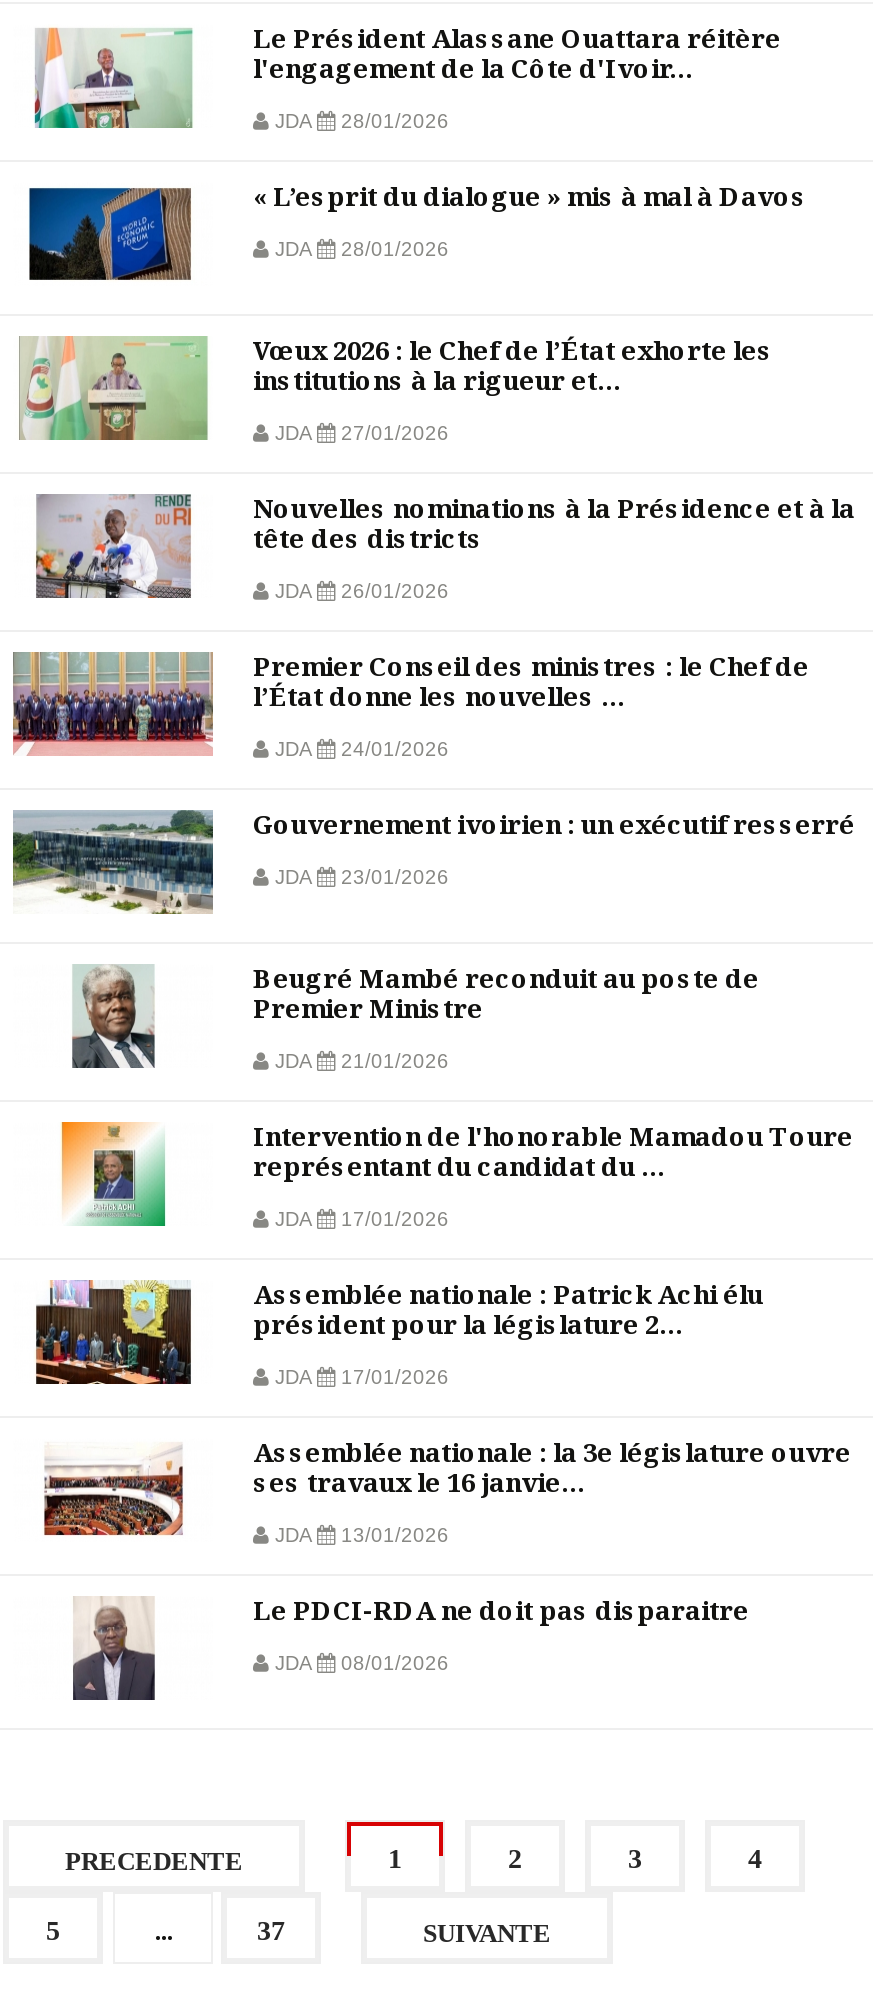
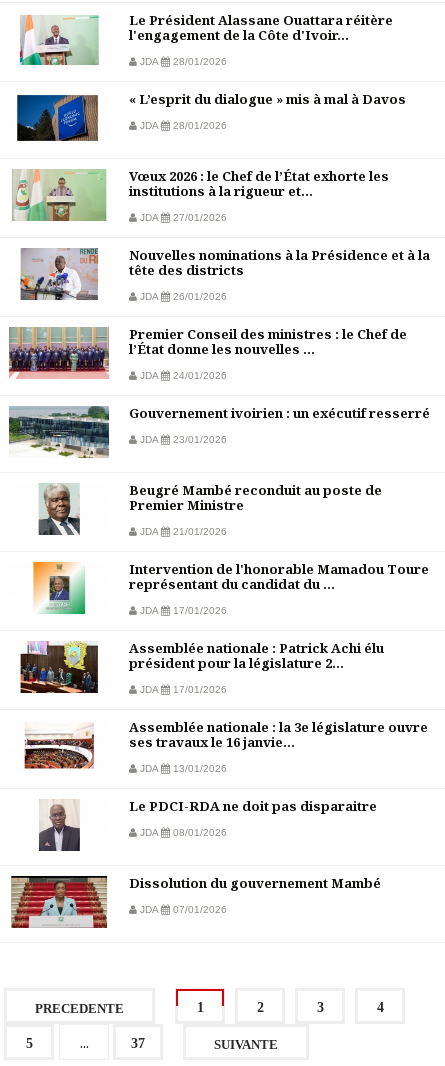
+ [image]
+ Dissolution du gouvernement Mambé
+ JDA
+ 07/01/2026
